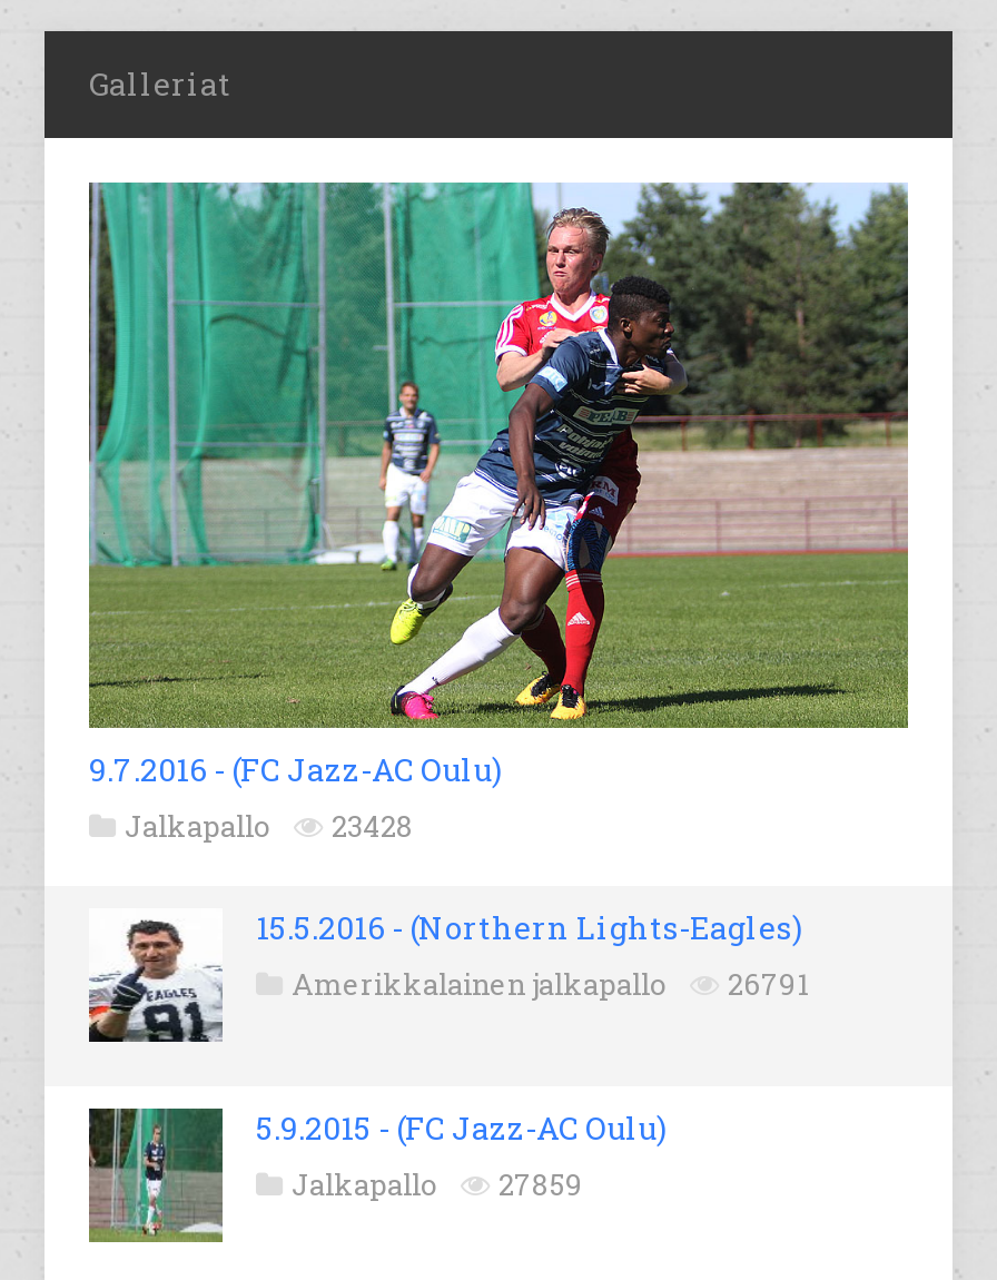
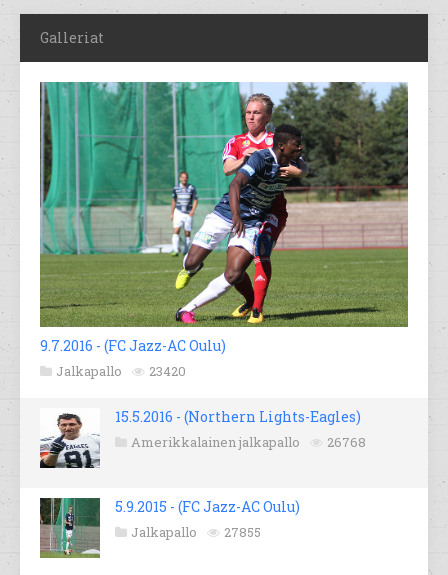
- Jalkapallo 23428
+ Jalkapallo 23420

- Amerikkalainen jalkapallo 26791
+ Amerikkalainen jalkapallo 26768

- Jalkapallo 27859
+ Jalkapallo 27855
